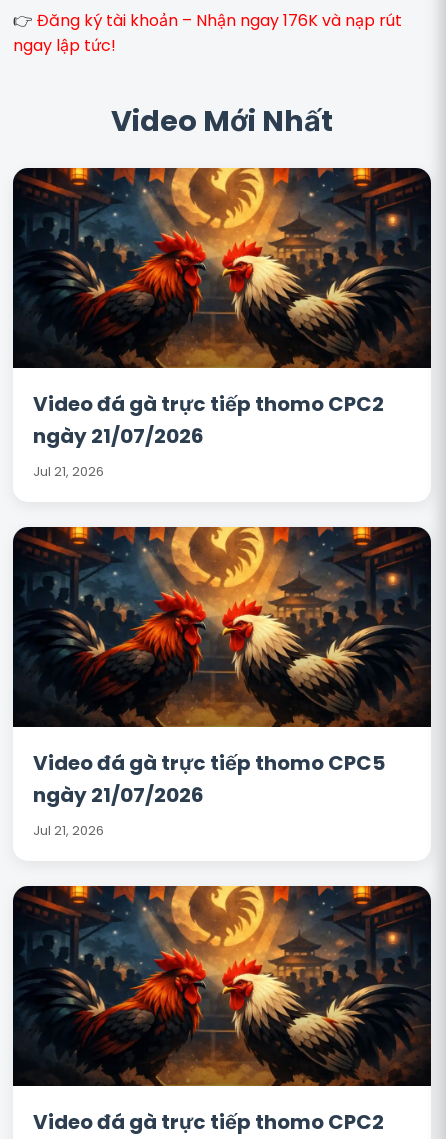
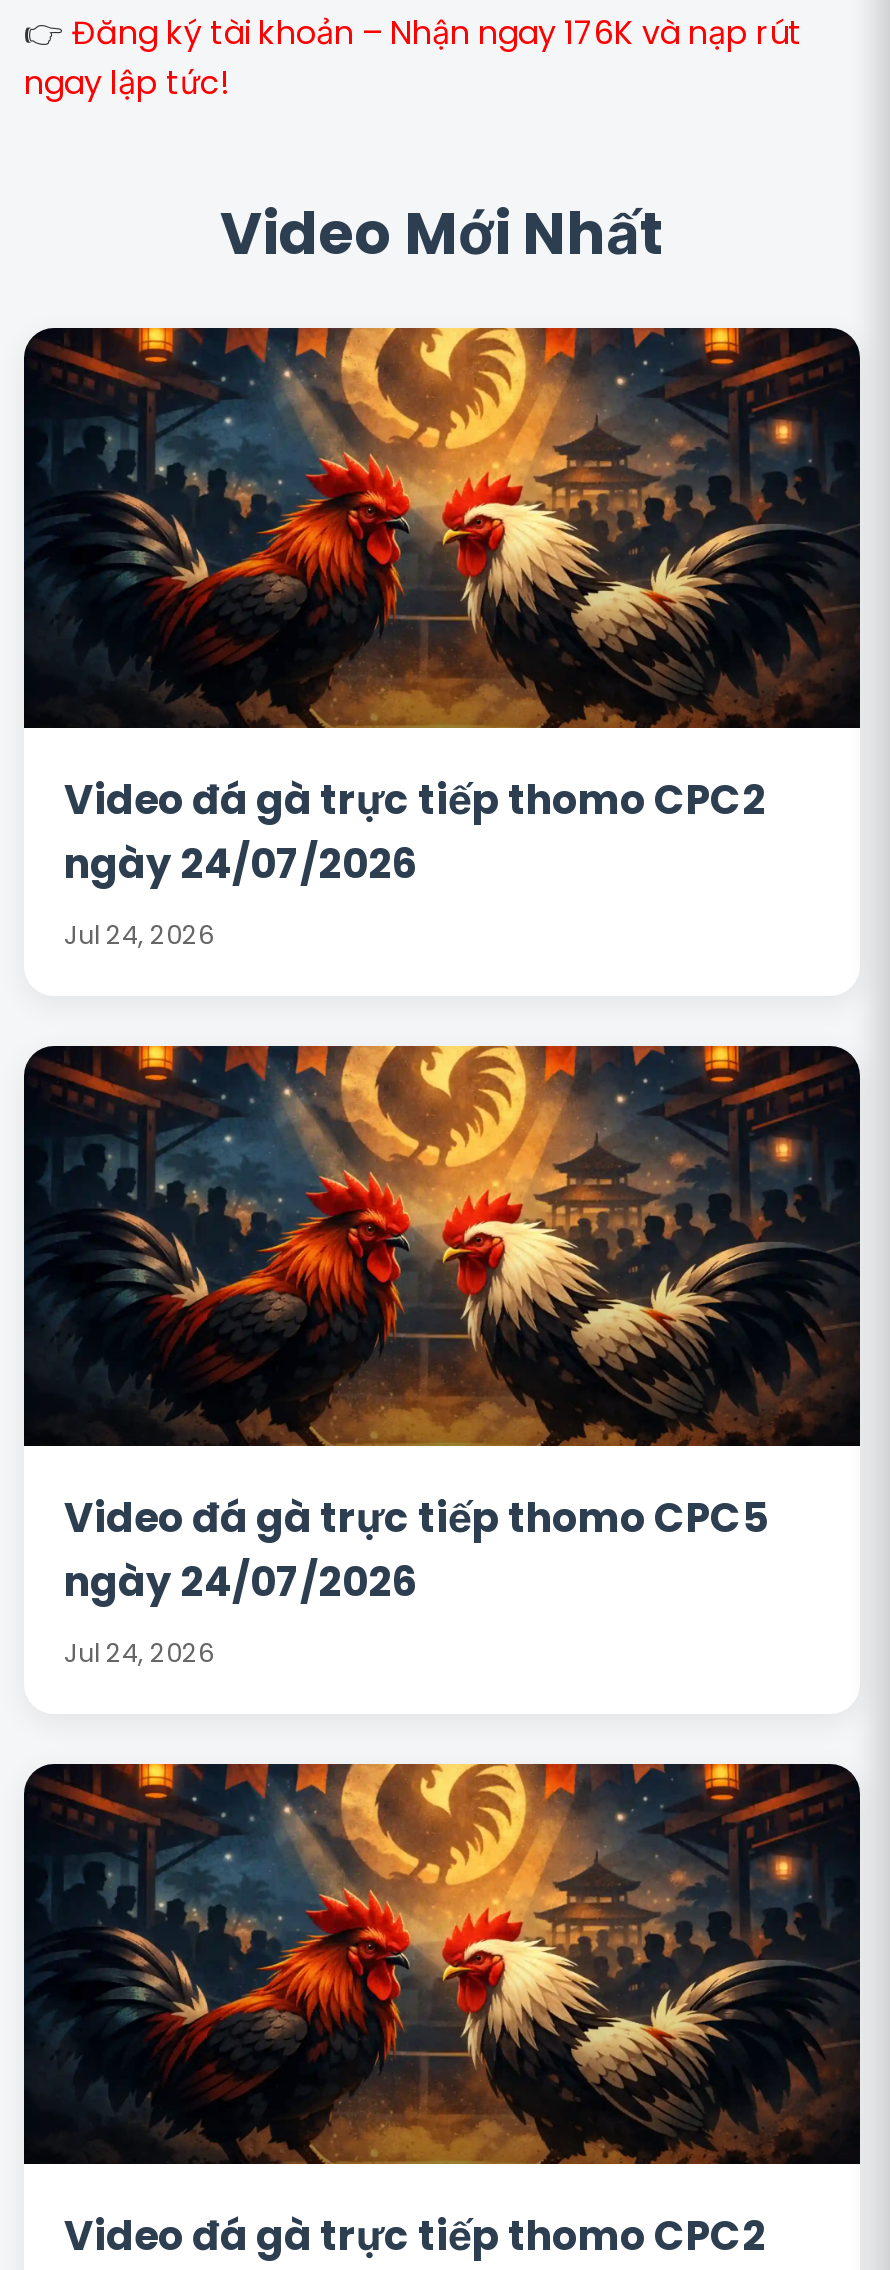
- ngày 21/07/2026
+ ngày 24/07/2026

- Jul 21, 2026
+ Jul 24, 2026

- ngày 21/07/2026
+ ngày 24/07/2026

- Jul 21, 2026
+ Jul 24, 2026
